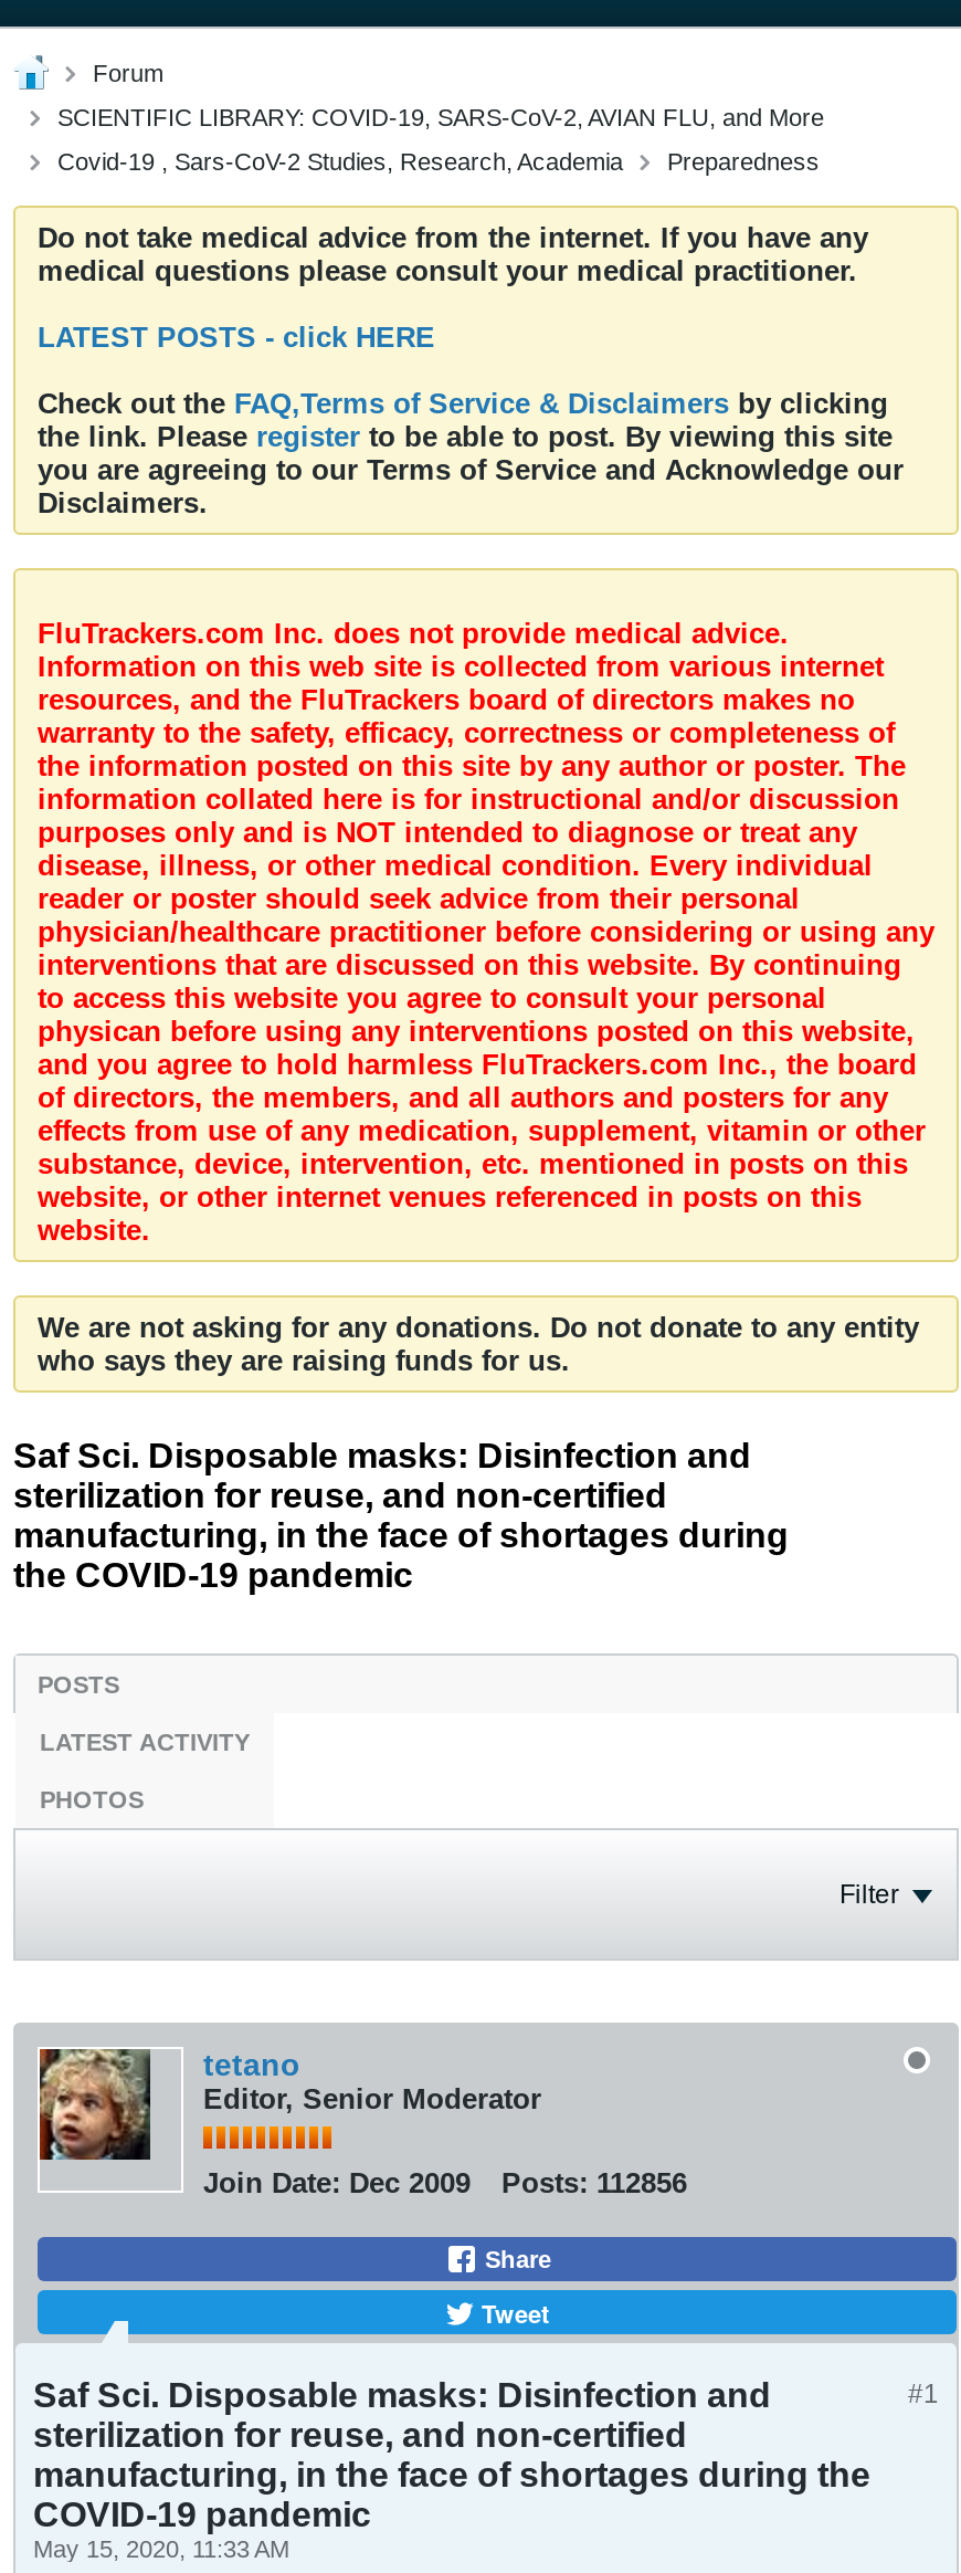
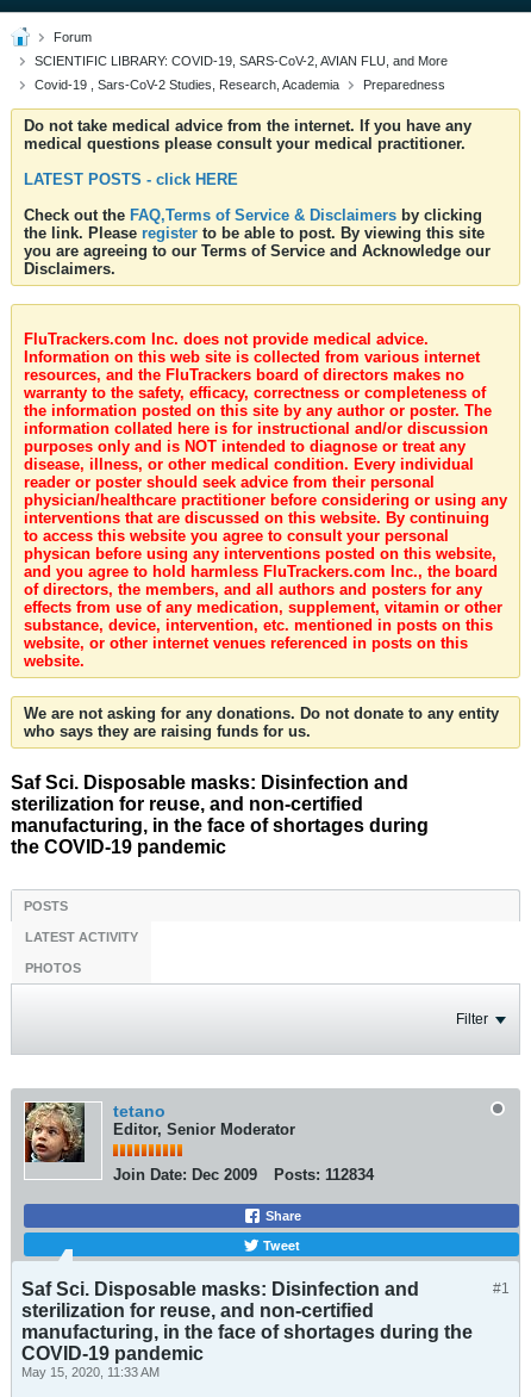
- Join Date: Dec 2009 Posts: 112856
+ Join Date: Dec 2009 Posts: 112834
